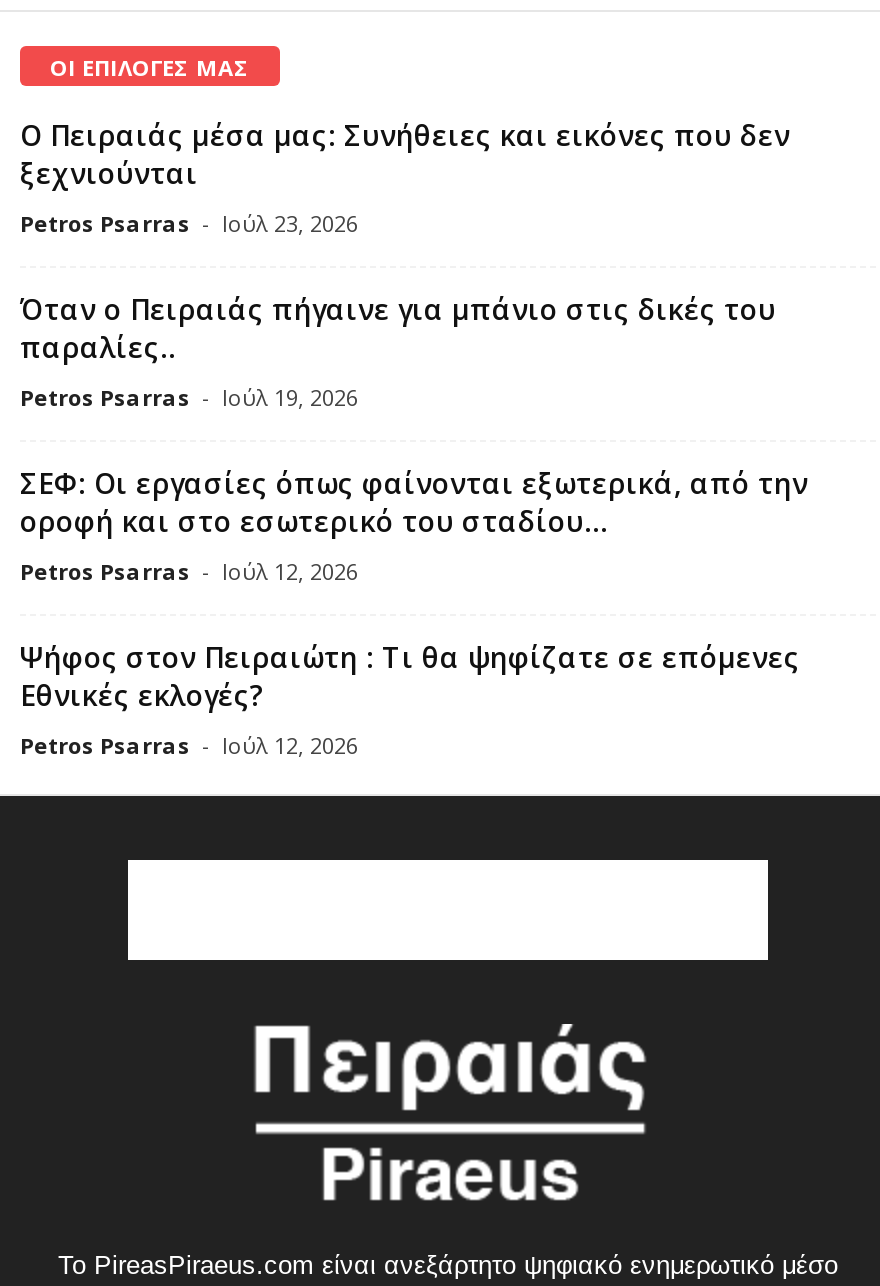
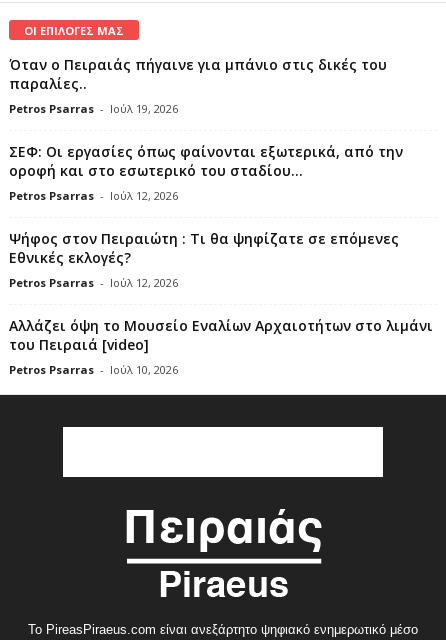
- Ο Πειραιάς μέσα μας: Συνήθειες και εικόνες που δεν
- ξεχνιούνται
- Petros Psarras - Ιούλ 23, 2026

moved up: Όταν ο Πειραιάς πήγαινε για μπάνιο στις δικές του | παραλίες.. | Petros Psarras - Ιούλ 19, 2026 | ... | Εθνικές εκλογές? | Petros Psarras - Ιούλ 12, 2026

+ Αλλάζει όψη το Μουσείο Εναλίων Αρχαιοτήτων στο λιμάνι
+ του Πειραιά [video]
+ Petros Psarras - Ιούλ 10, 2026
